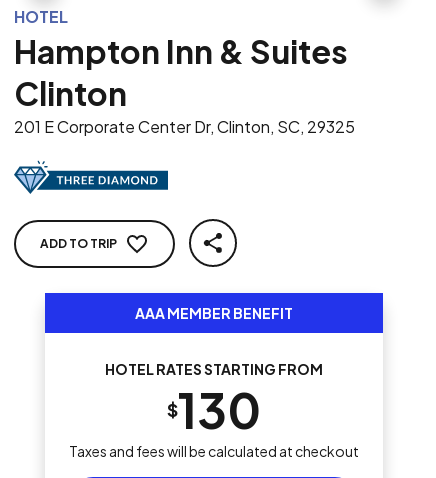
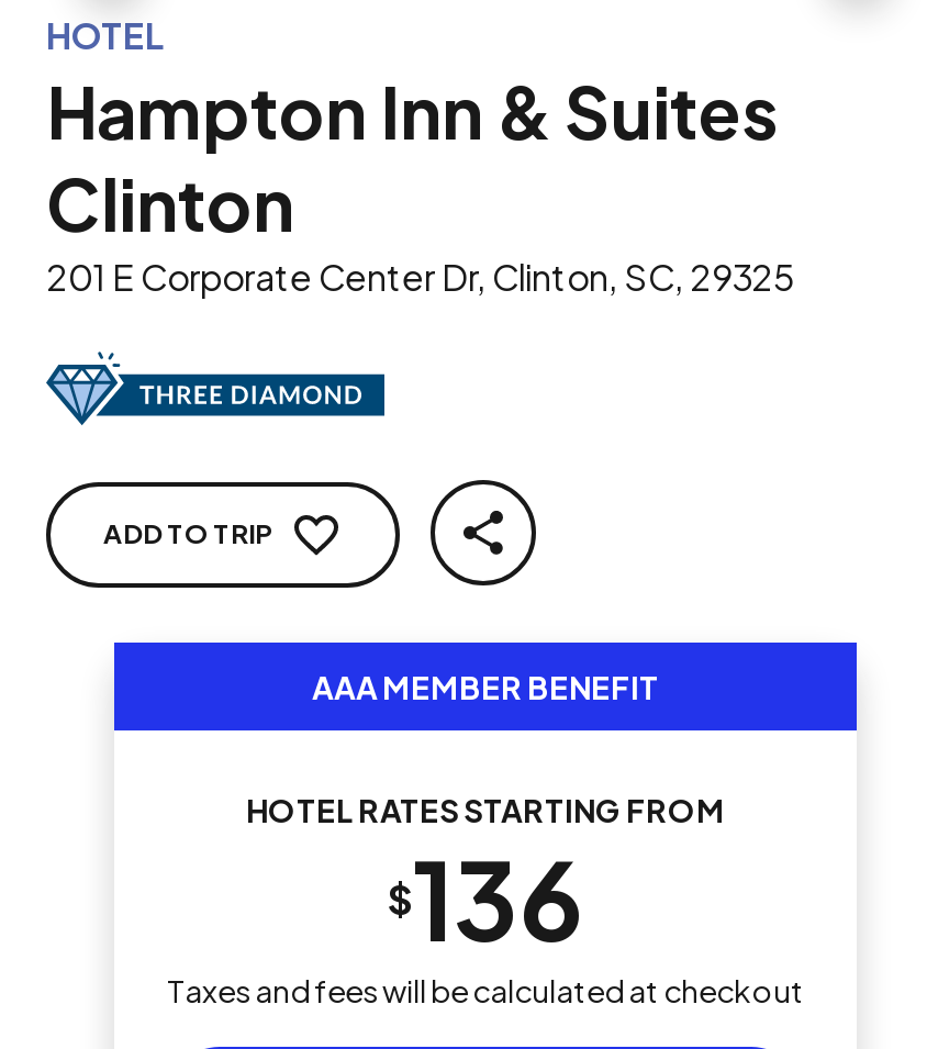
- $130
+ $136
